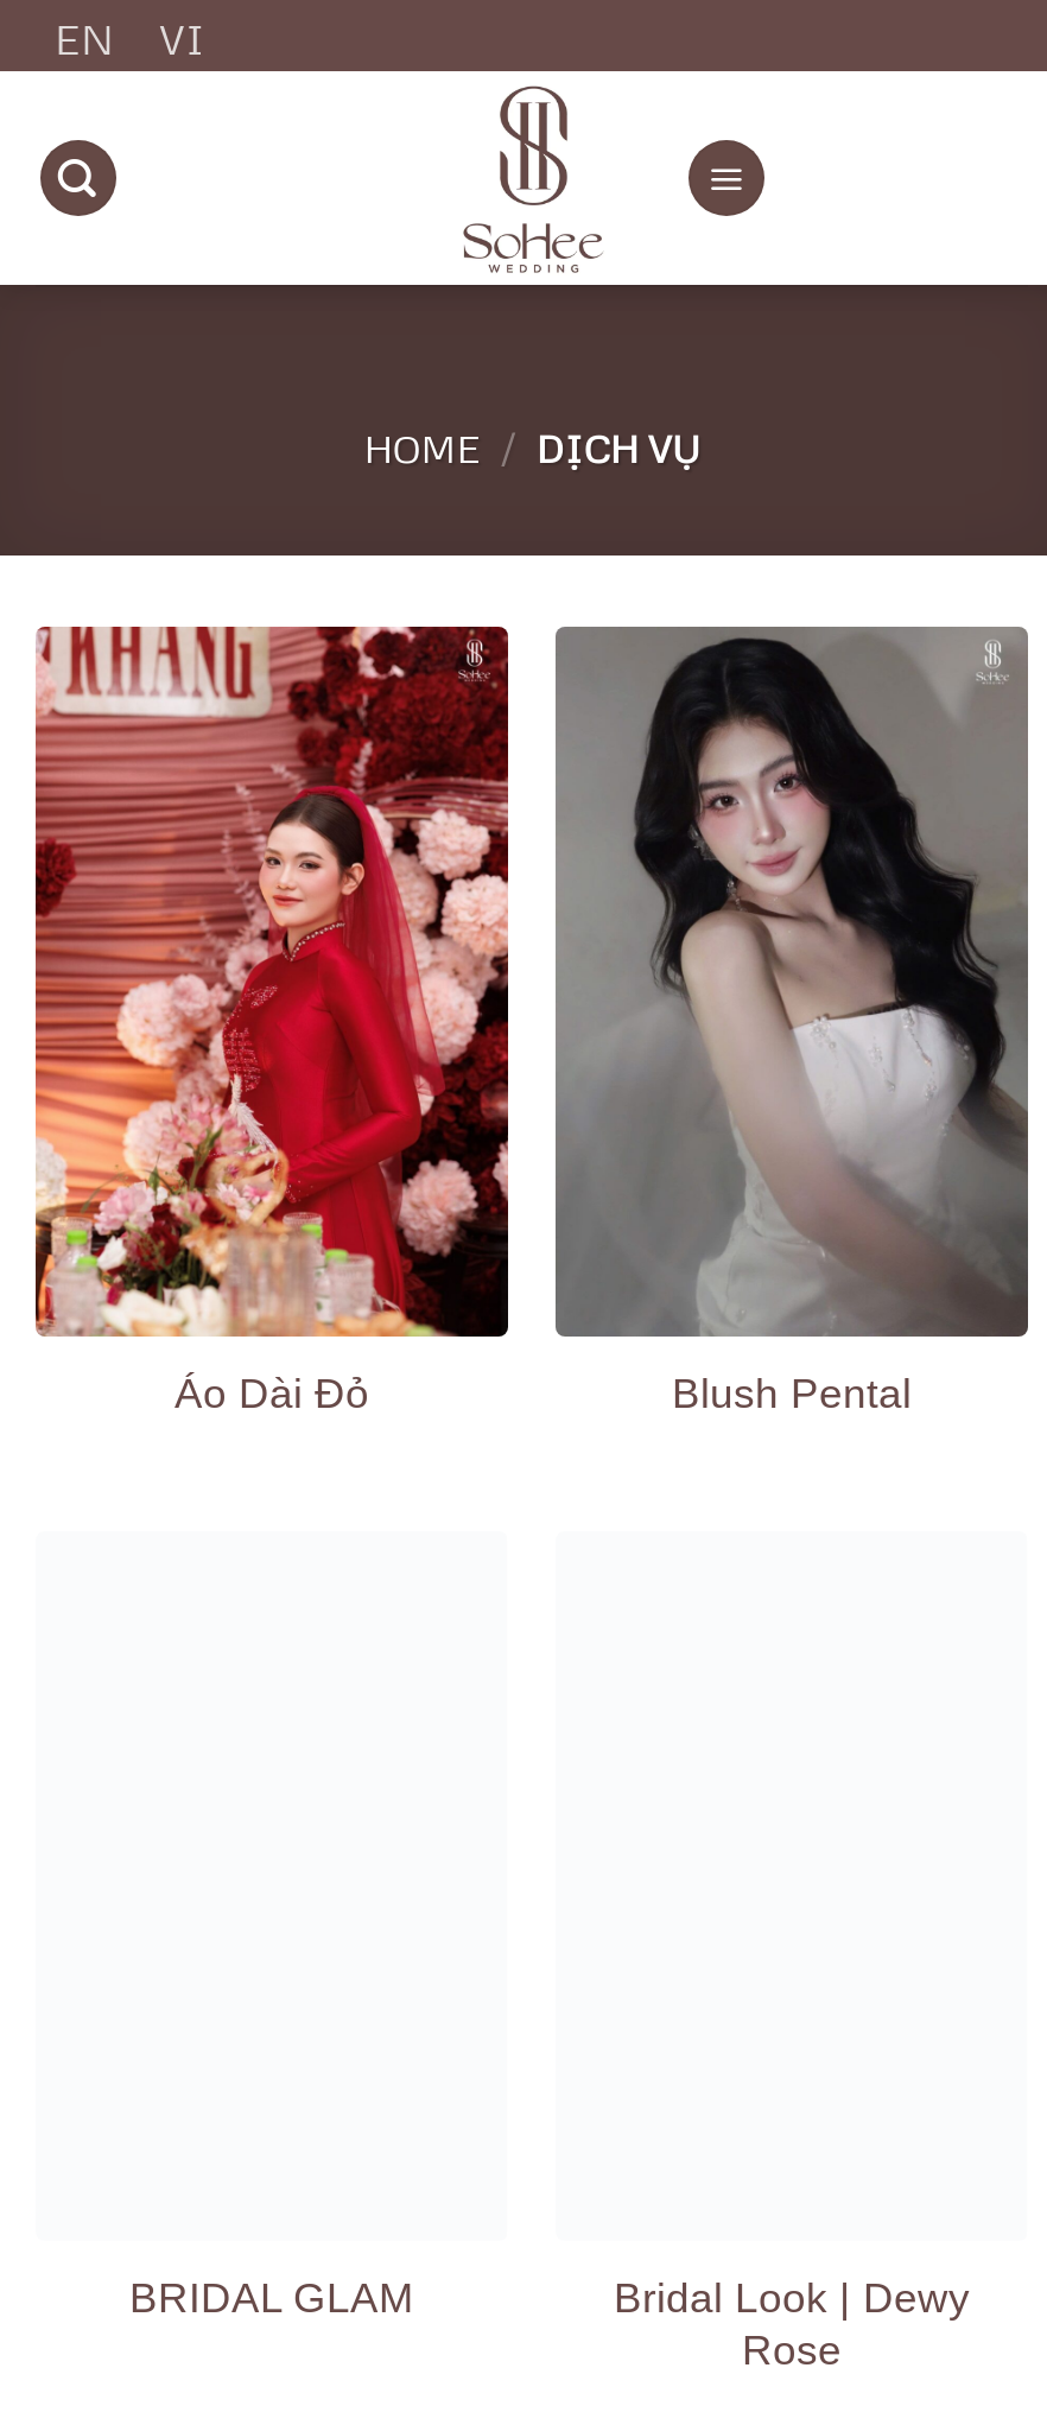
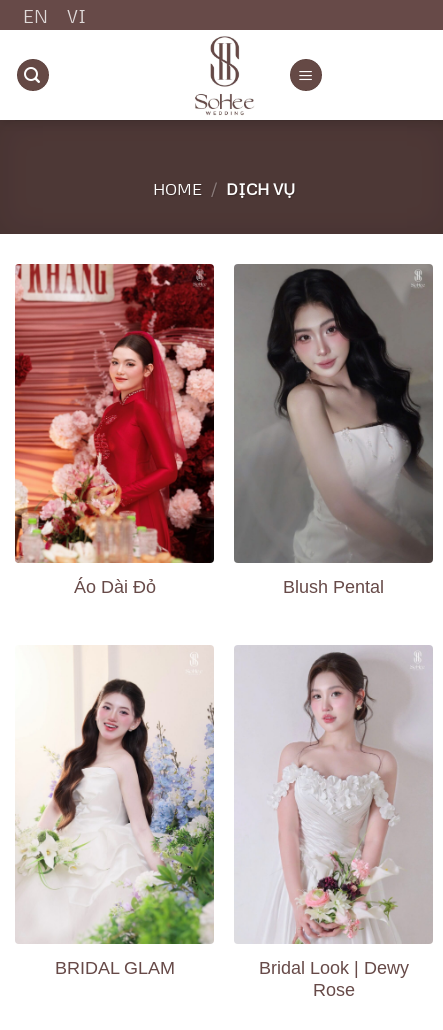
+ [image]

+ [image]
